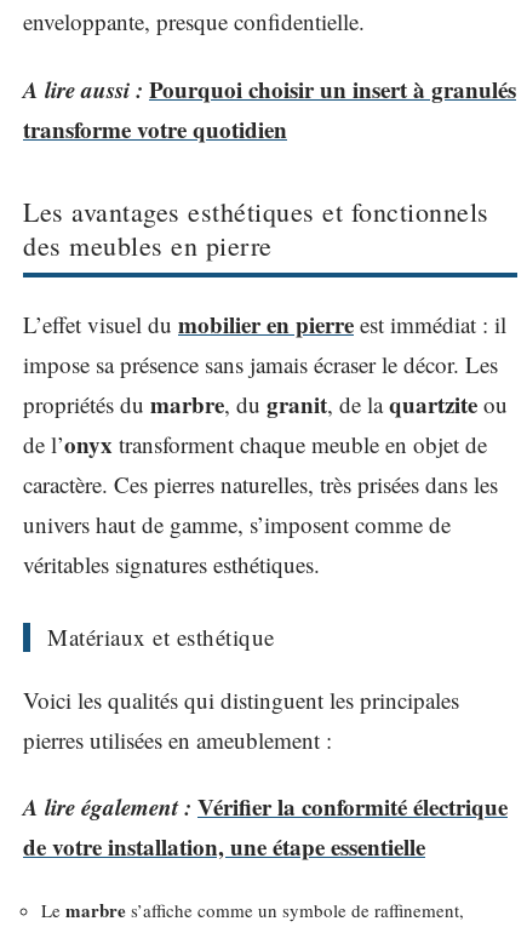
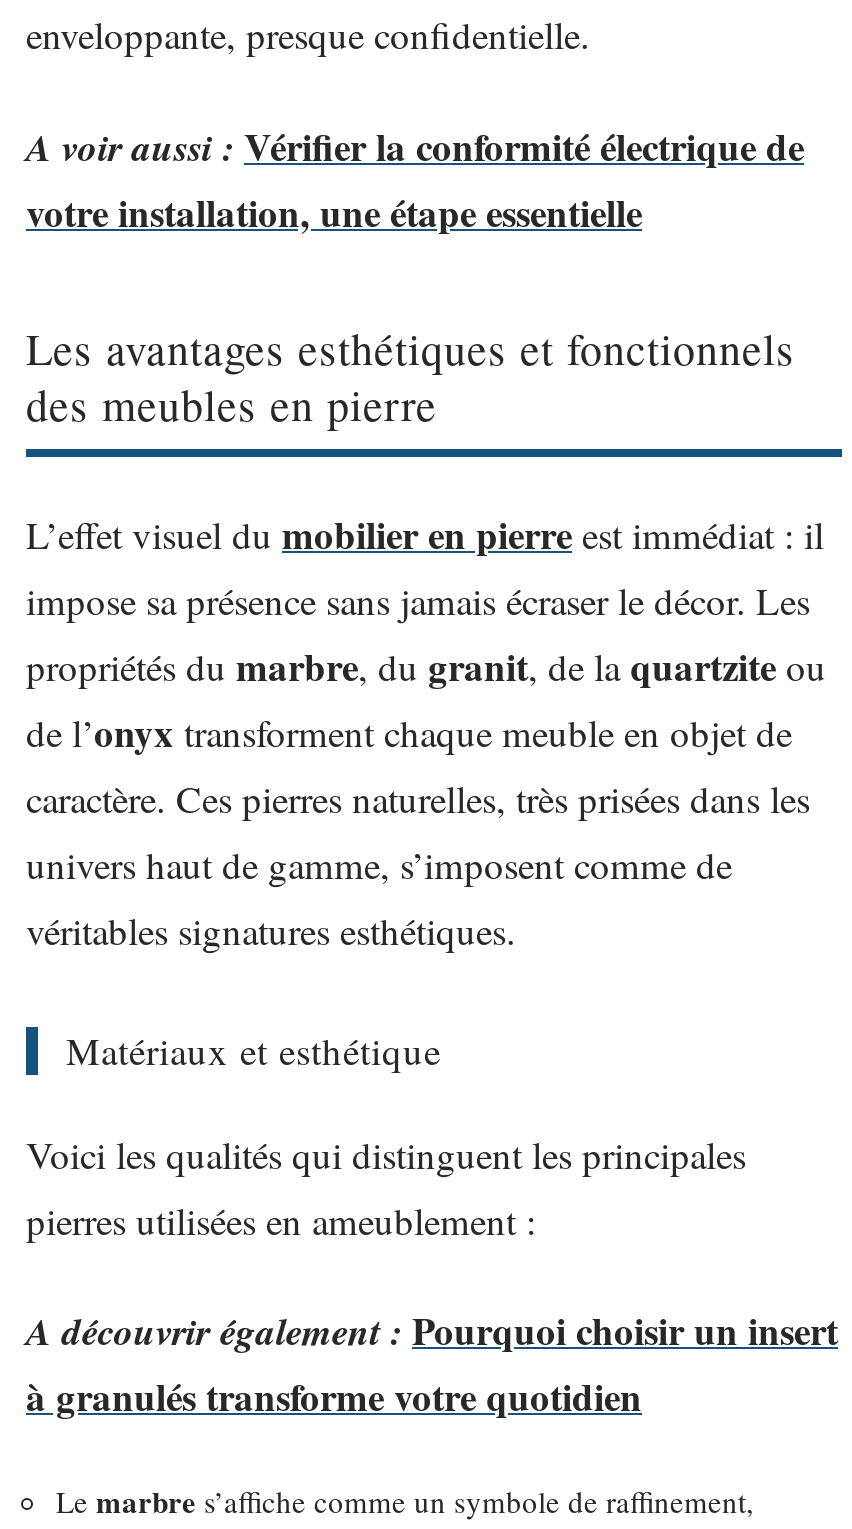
- A lire aussi : Pourquoi choisir un insert à granulés
- transforme votre quotidien
+ A voir aussi : Vérifier la conformité électrique de
+ votre installation, une étape essentielle

- A lire également : Vérifier la conformité électrique
- de votre installation, une étape essentielle
+ A découvrir également : Pourquoi choisir un insert
+ à granulés transforme votre quotidien
